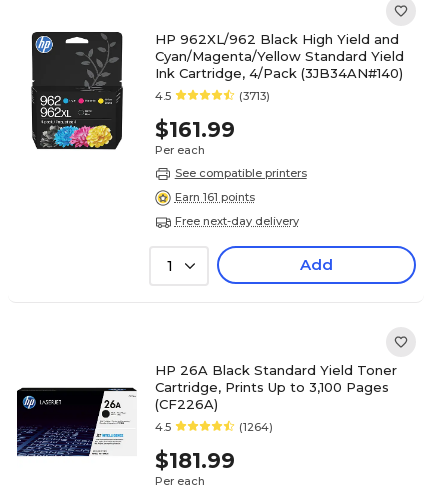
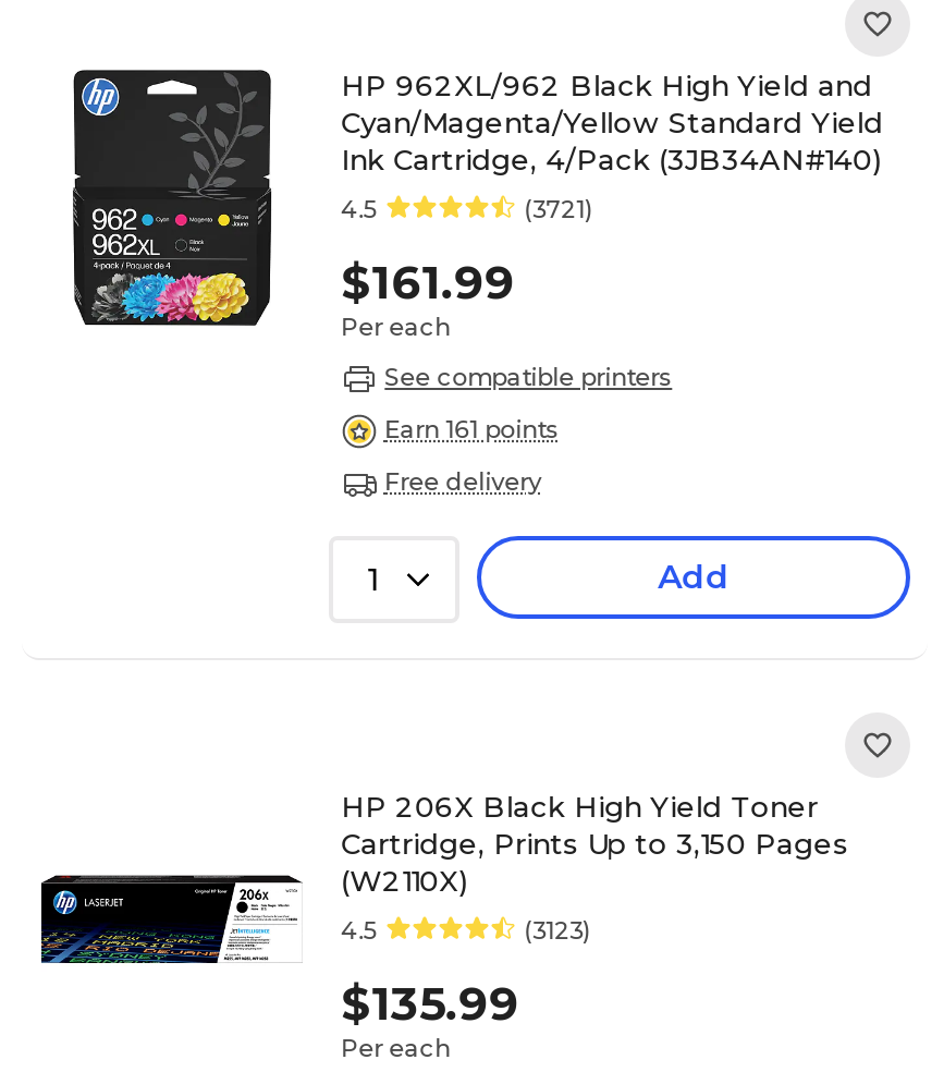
- (3713)
+ (3721)

- Free next-day delivery
+ Free delivery

- [image]
- HP 26A Black Standard Yield Toner
- Cartridge, Prints Up to 3,100 Pages
- (CF226A)
+ [image]
+ HP 206X Black High Yield Toner
+ Cartridge, Prints Up to 3,150 Pages
+ (W2110X)

- (1264)
+ (3123)

- $181.99
+ $135.99
